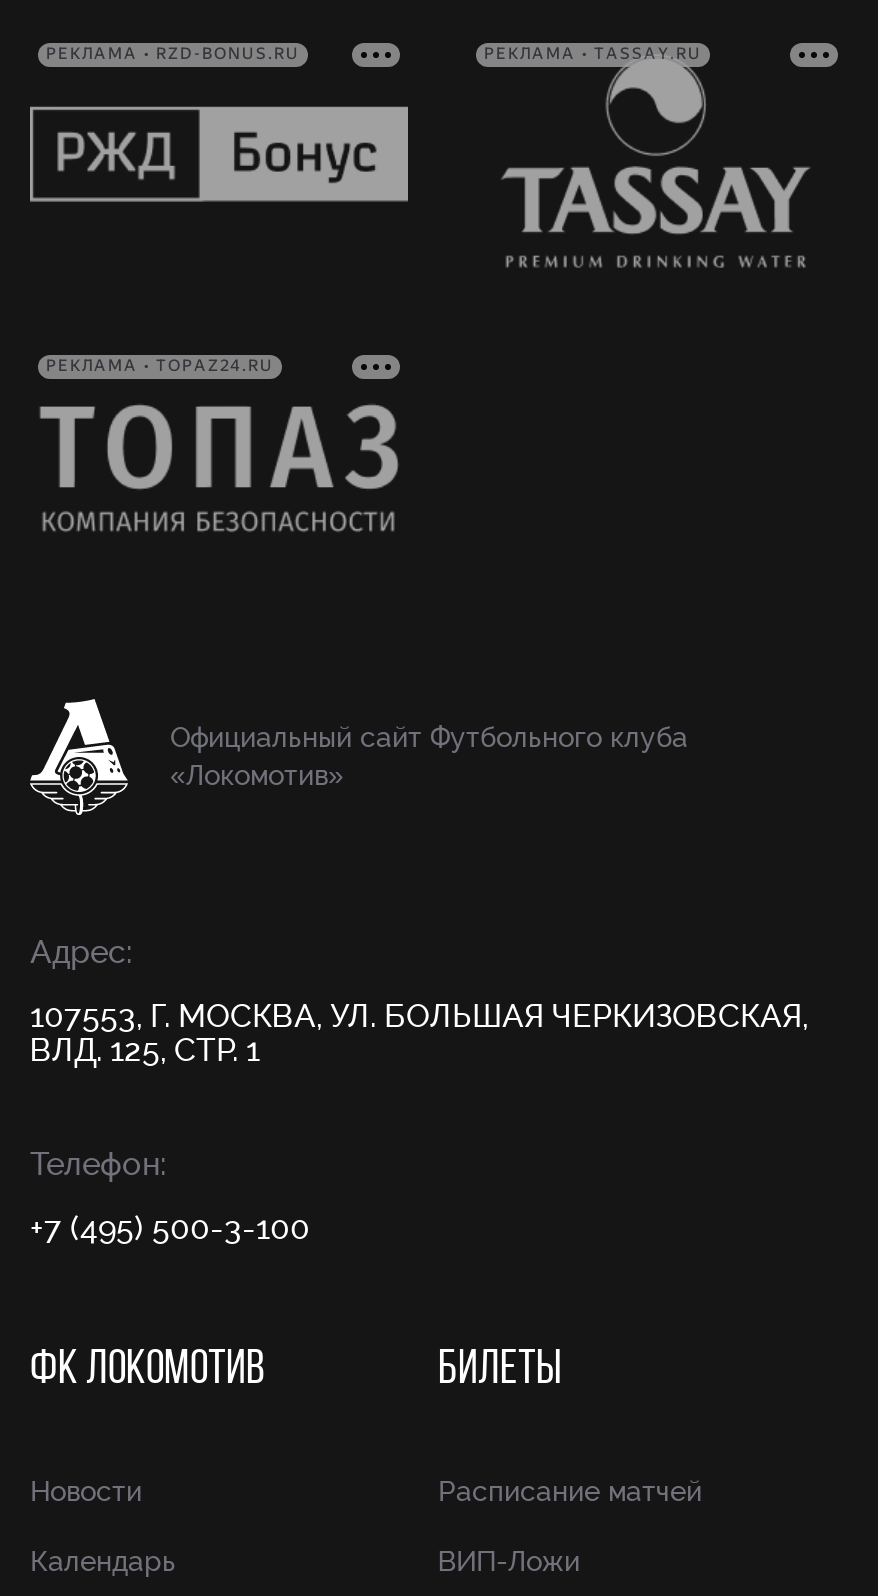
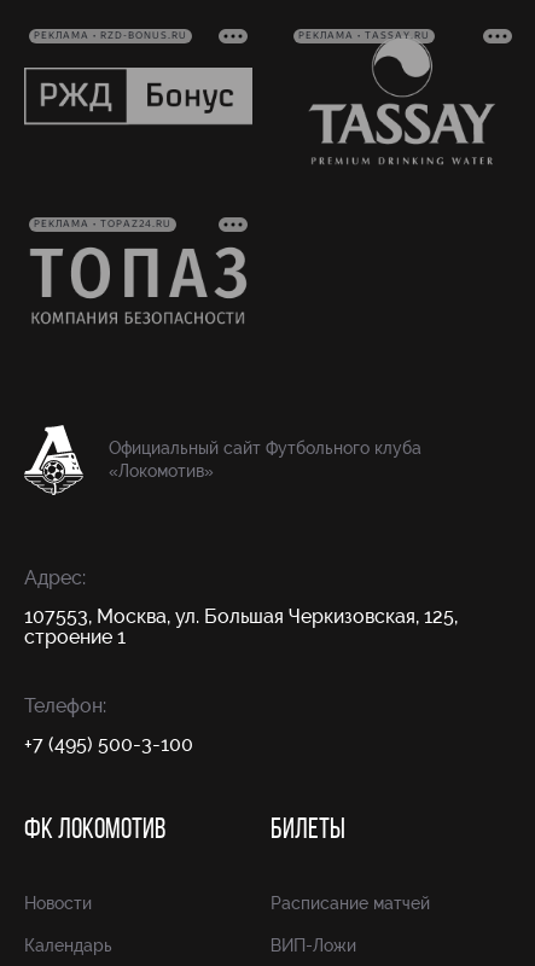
- 107553, Г. МОСКВА, УЛ. БОЛЬШАЯ ЧЕРКИЗОВСКАЯ,
- ВЛД. 125, СТР. 1
+ 107553, Москва, ул. Большая Черкизовская, 125,
+ строение 1
